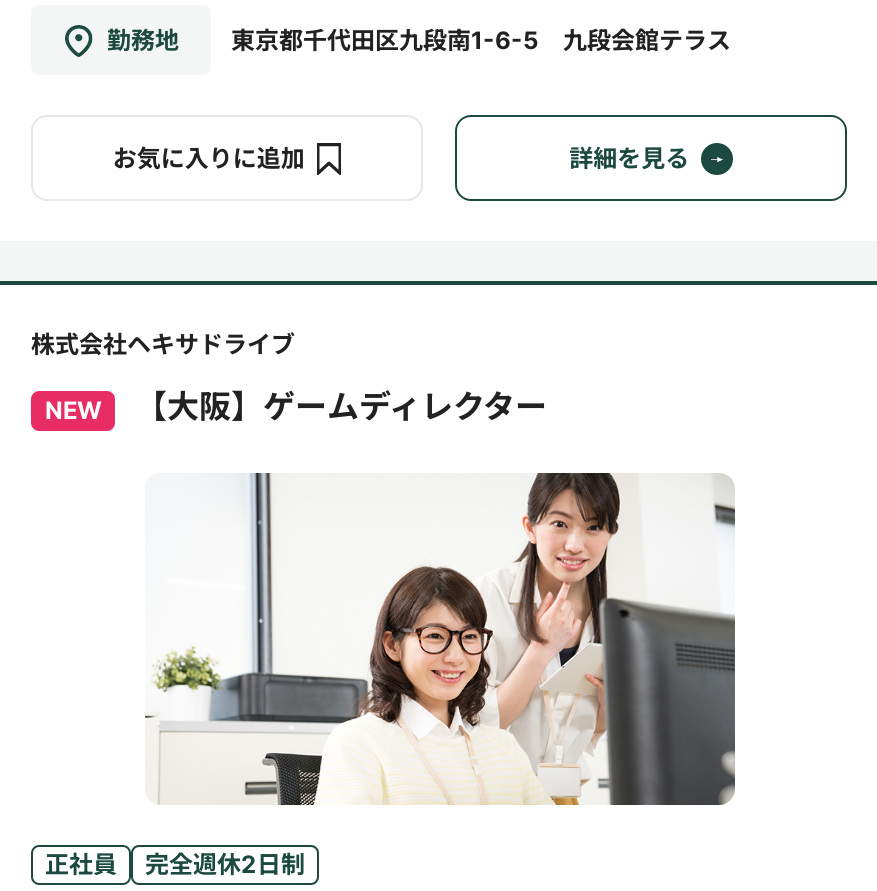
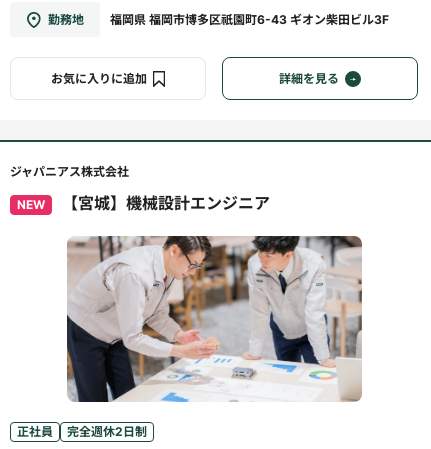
- 東京都千代田区九段南1-6-5 九段会館テラス
+ 福岡県 福岡市博多区祇園町6-43 ギオン柴田ビル3F

- 株式会社ヘキサドライブ
+ ジャパニアス株式会社

- 【大阪】ゲームディレクター
+ 【宮城】機械設計エンジニア

- [image]
+ [image]
